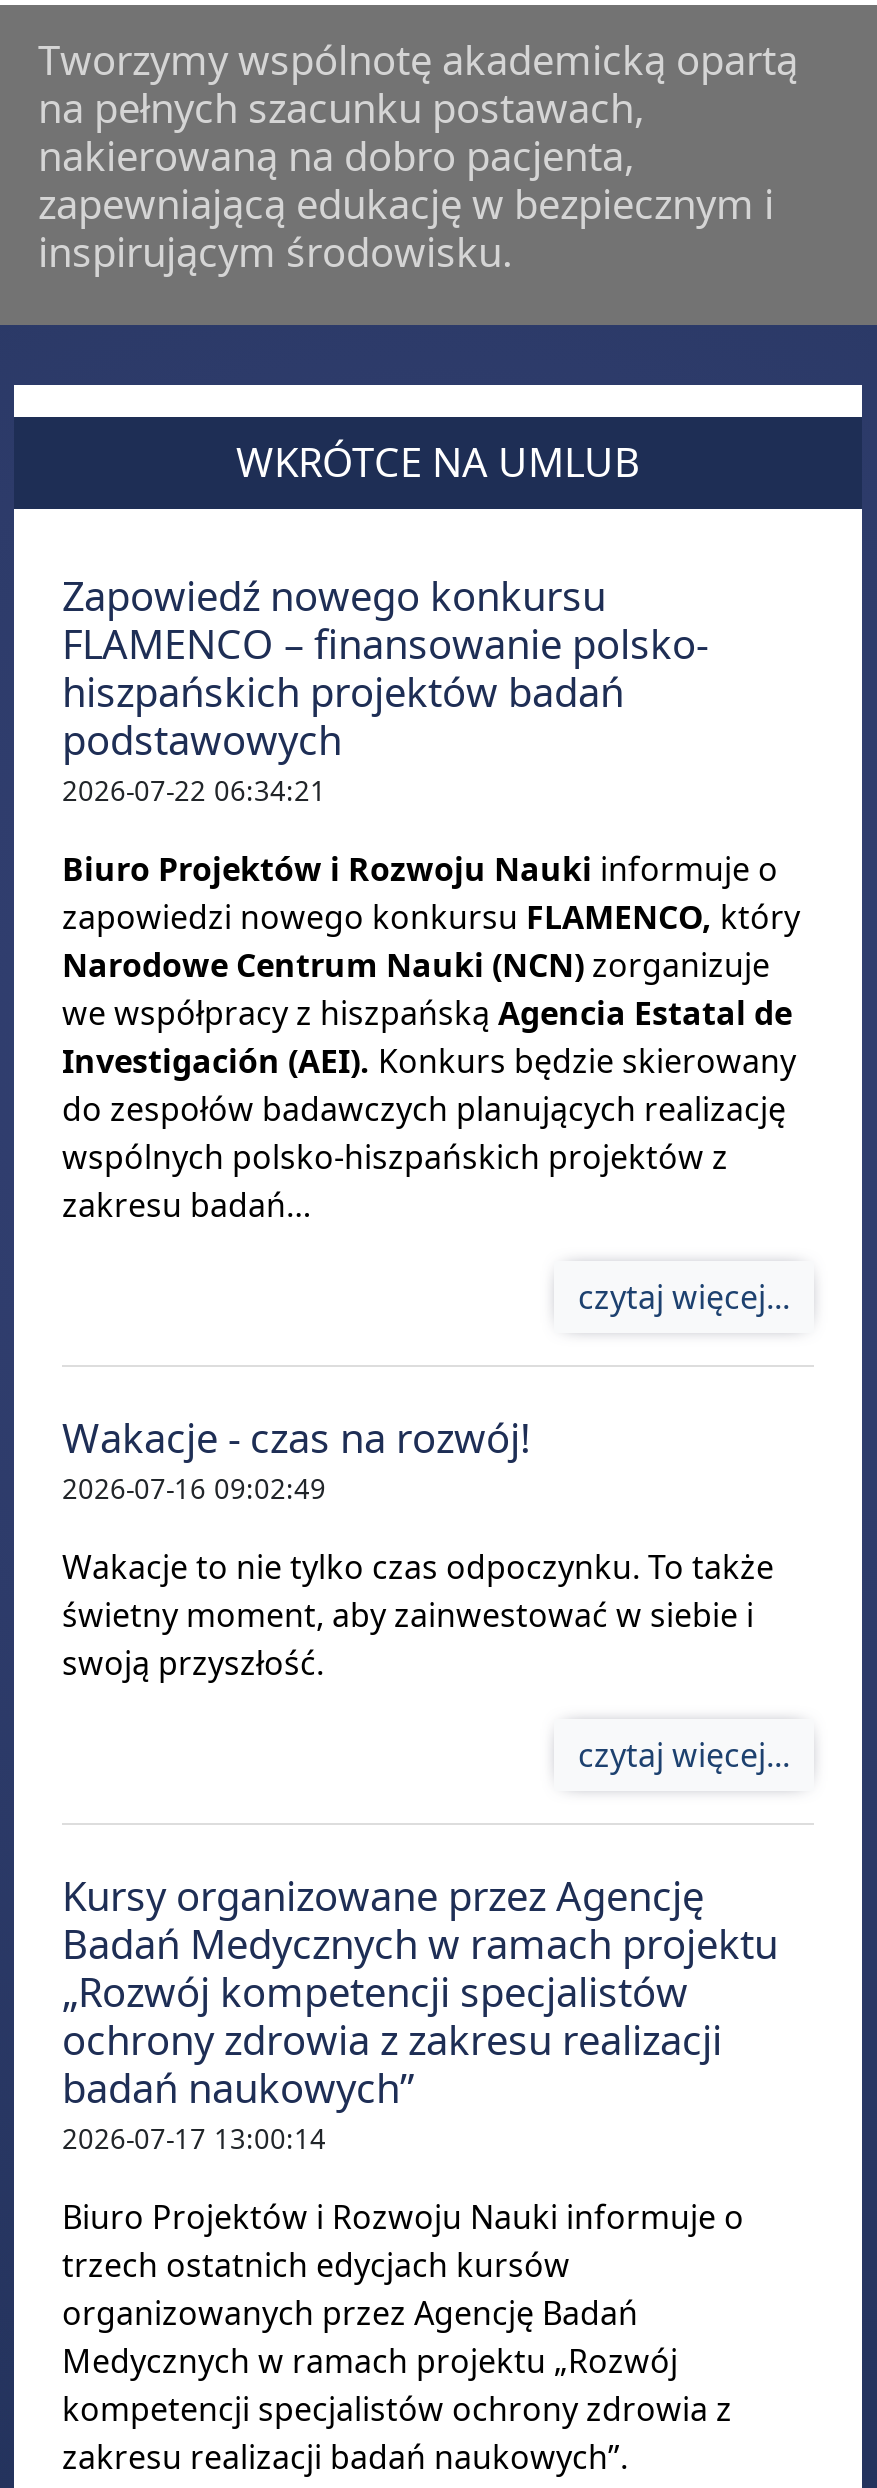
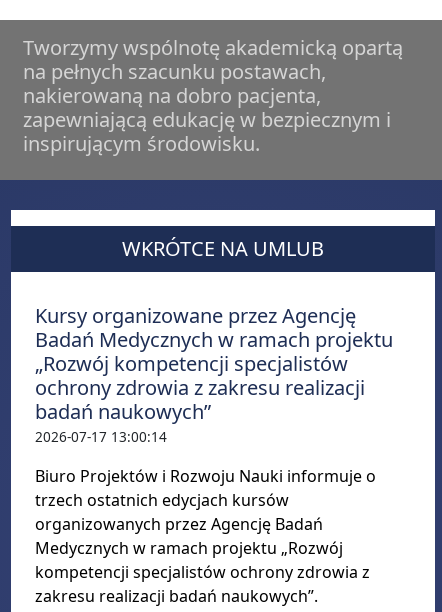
- Zapowiedź nowego konkursu
- FLAMENCO – finansowanie polsko-
- hiszpańskich projektów badań
- podstawowych
- 2026-07-22 06:34:21
- Biuro Projektów i Rozwoju Nauki informuje o
- zapowiedzi nowego konkursu FLAMENCO, który
- Narodowe Centrum Nauki (NCN) zorganizuje
- we współpracy z hiszpańską Agencia Estatal de
- Investigación (AEI). Konkurs będzie skierowany
- do zespołów badawczych planujących realizację
- wspólnych polsko-hiszpańskich projektów z
- zakresu badań…
- czytaj więcej...
- Wakacje - czas na rozwój!
- 2026-07-16 09:02:49
- Wakacje to nie tylko czas odpoczynku. To także
- świetny moment, aby zainwestować w siebie i
- swoją przyszłość.
- czytaj więcej...
